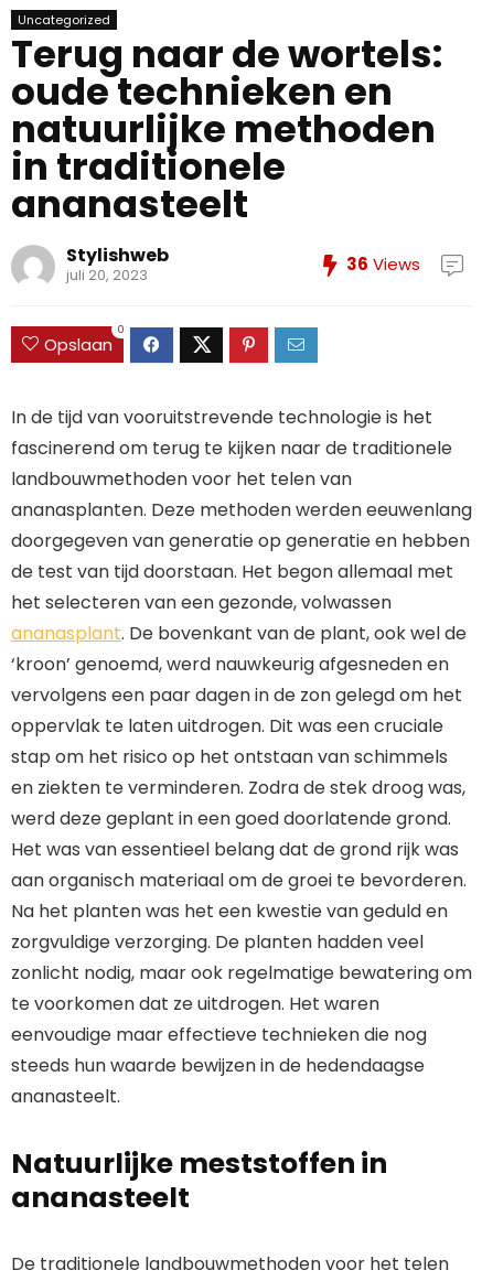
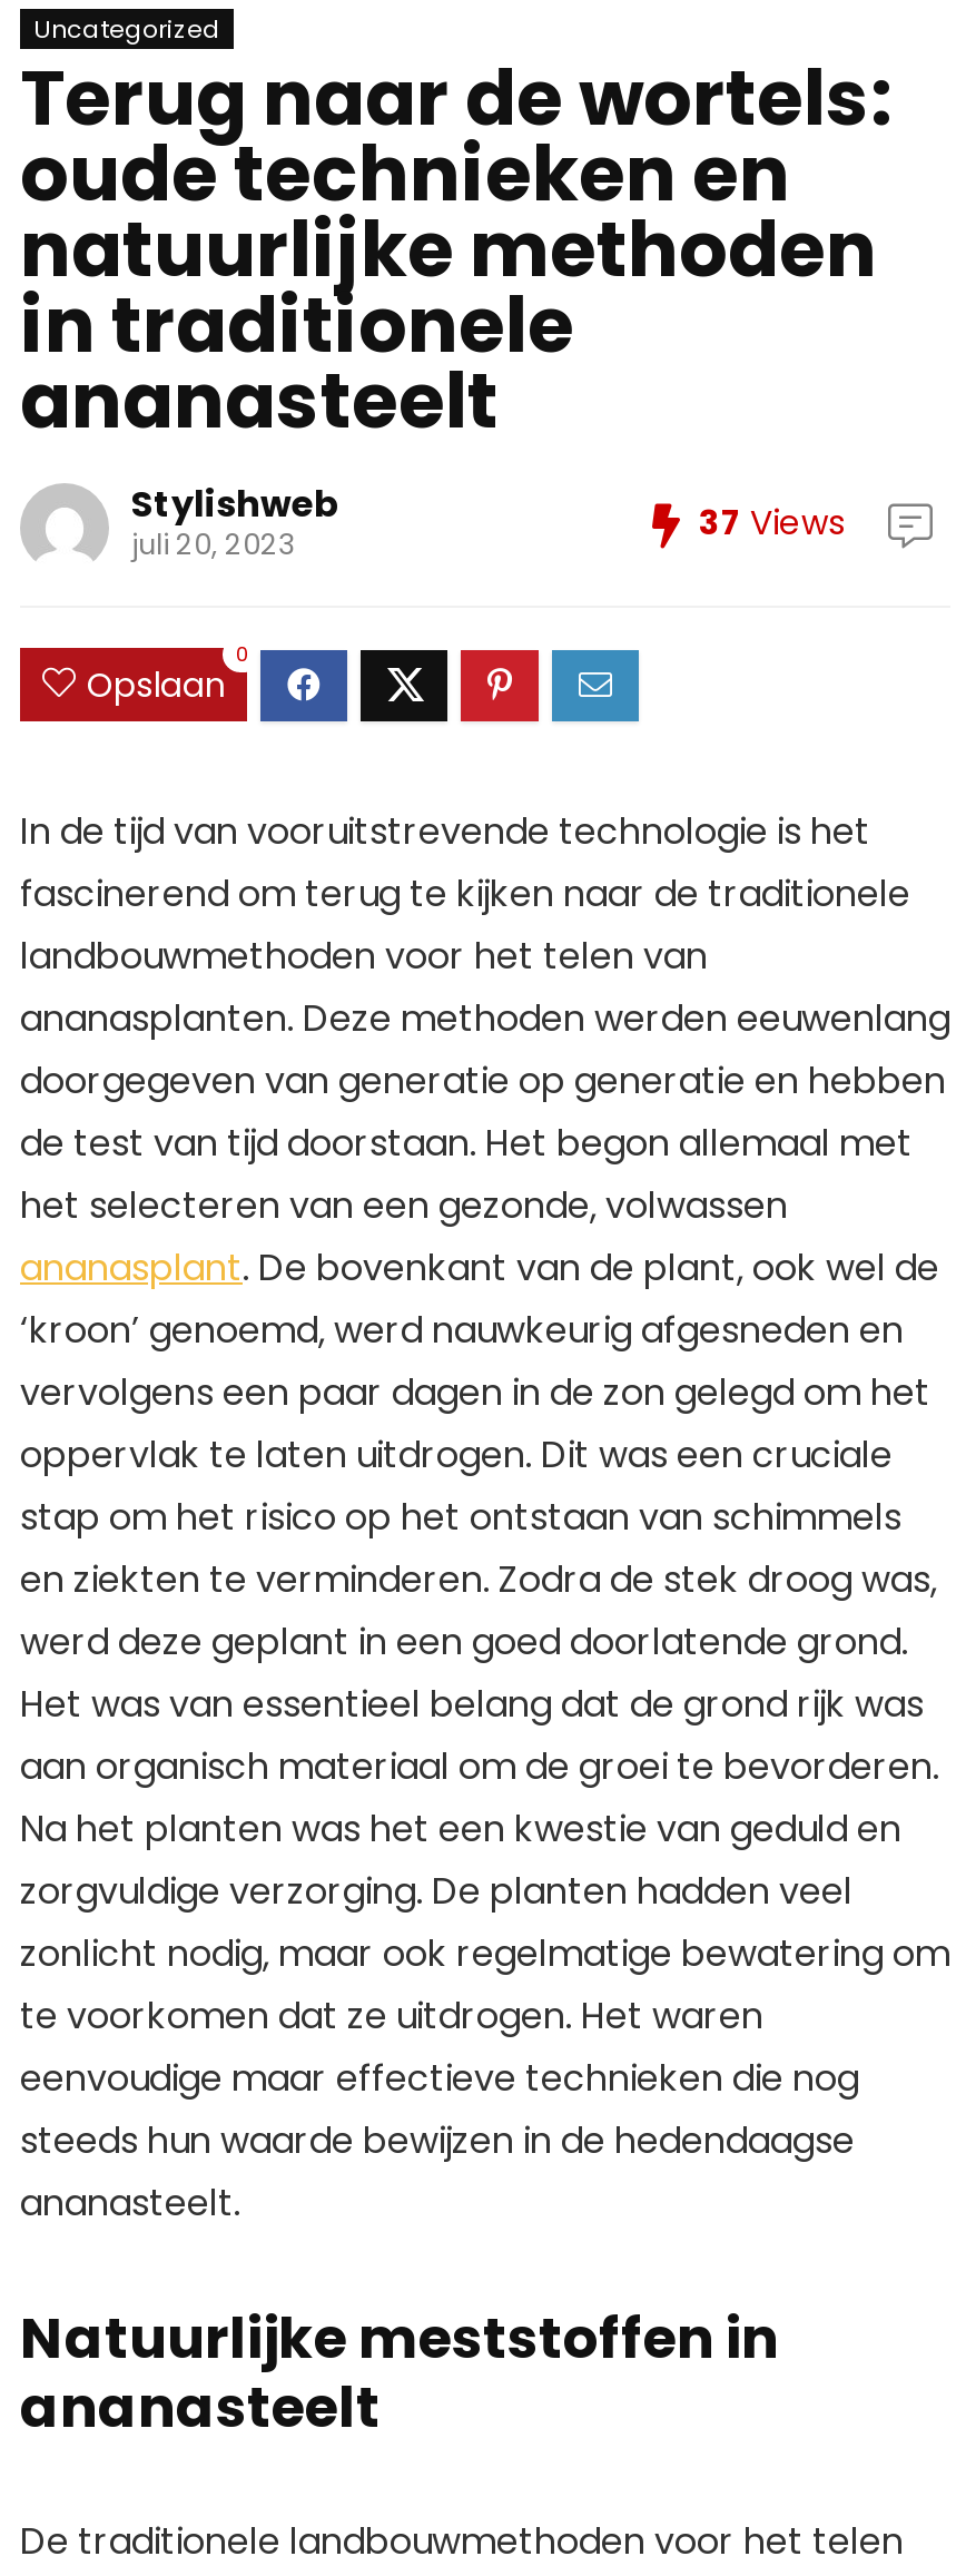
- 36 Views
+ 37 Views
